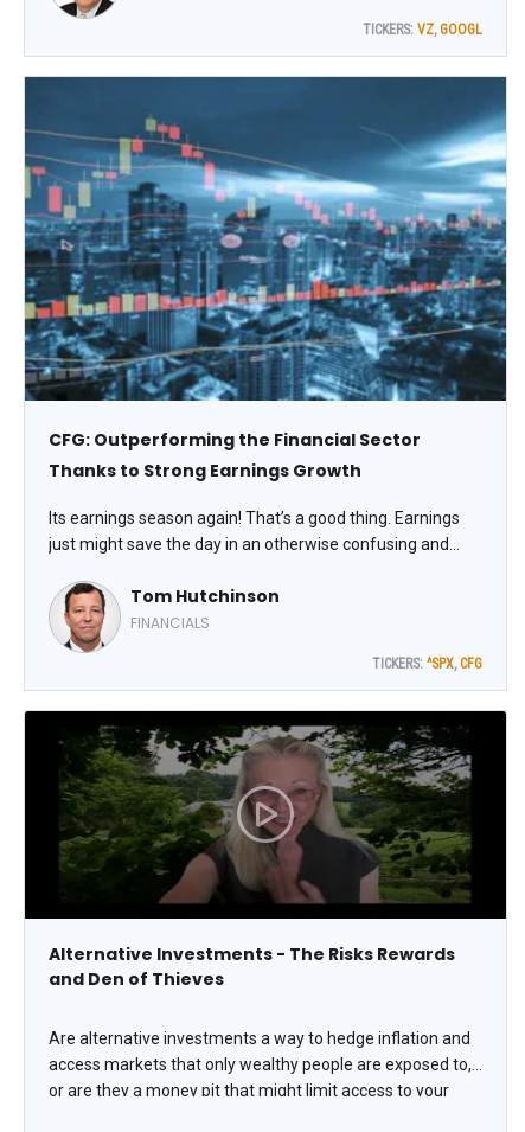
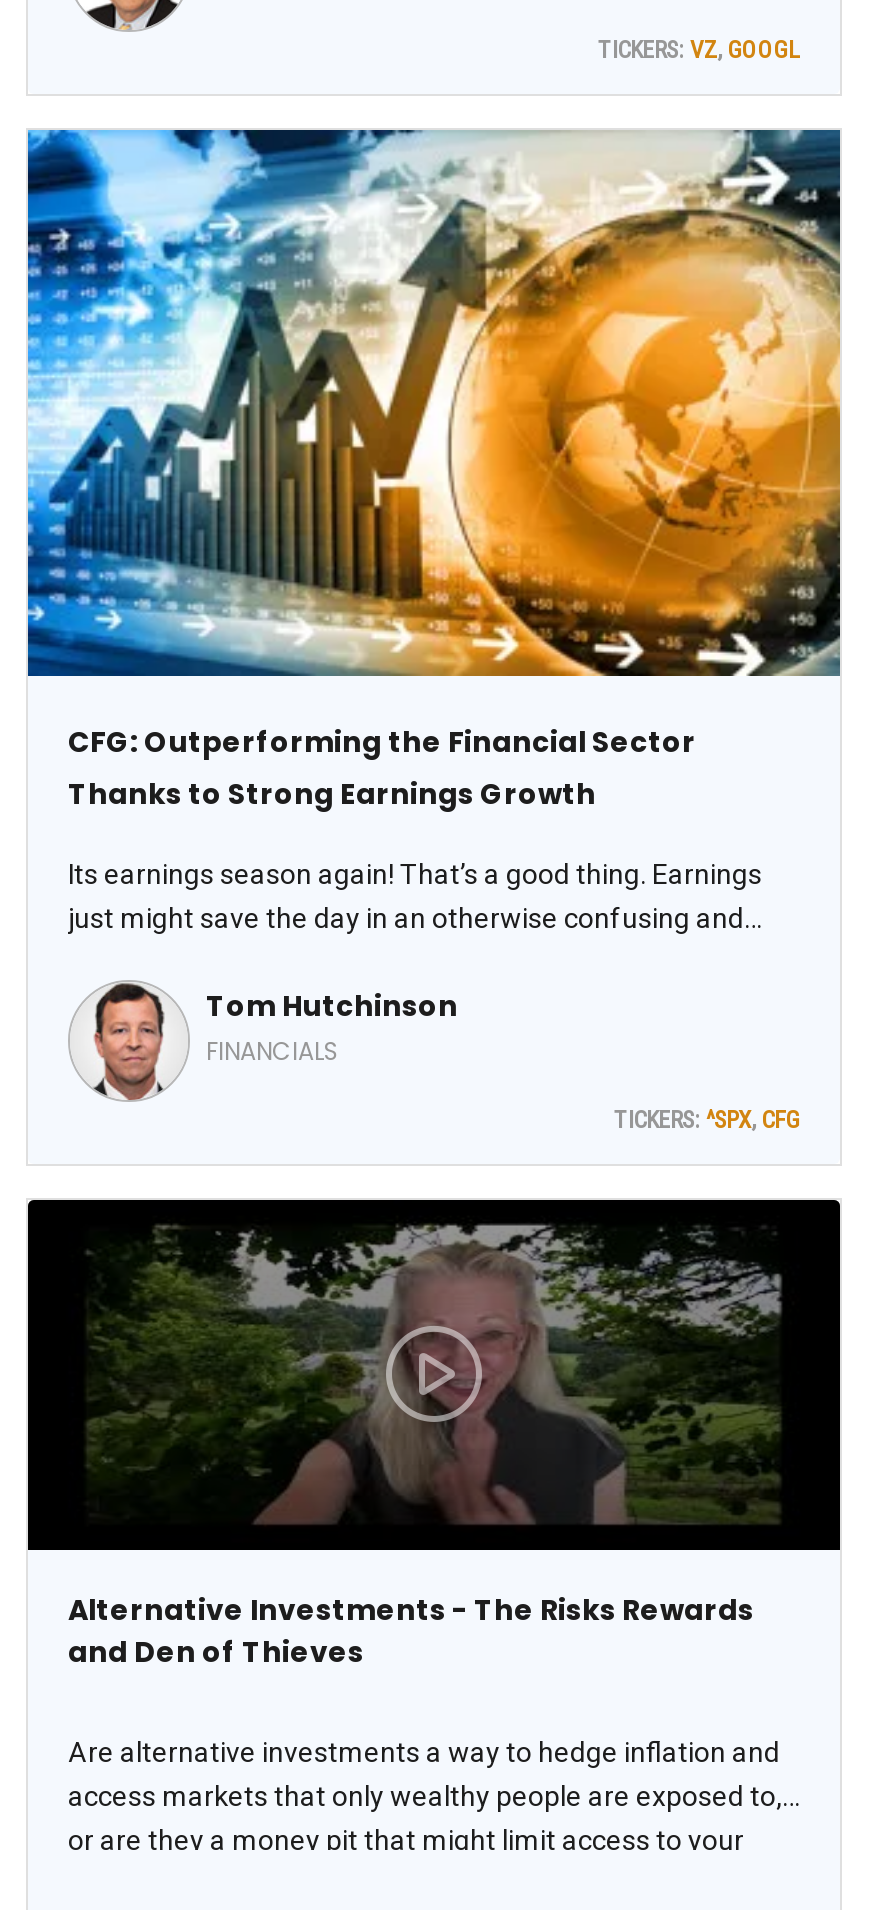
- [image]
+ [image]
